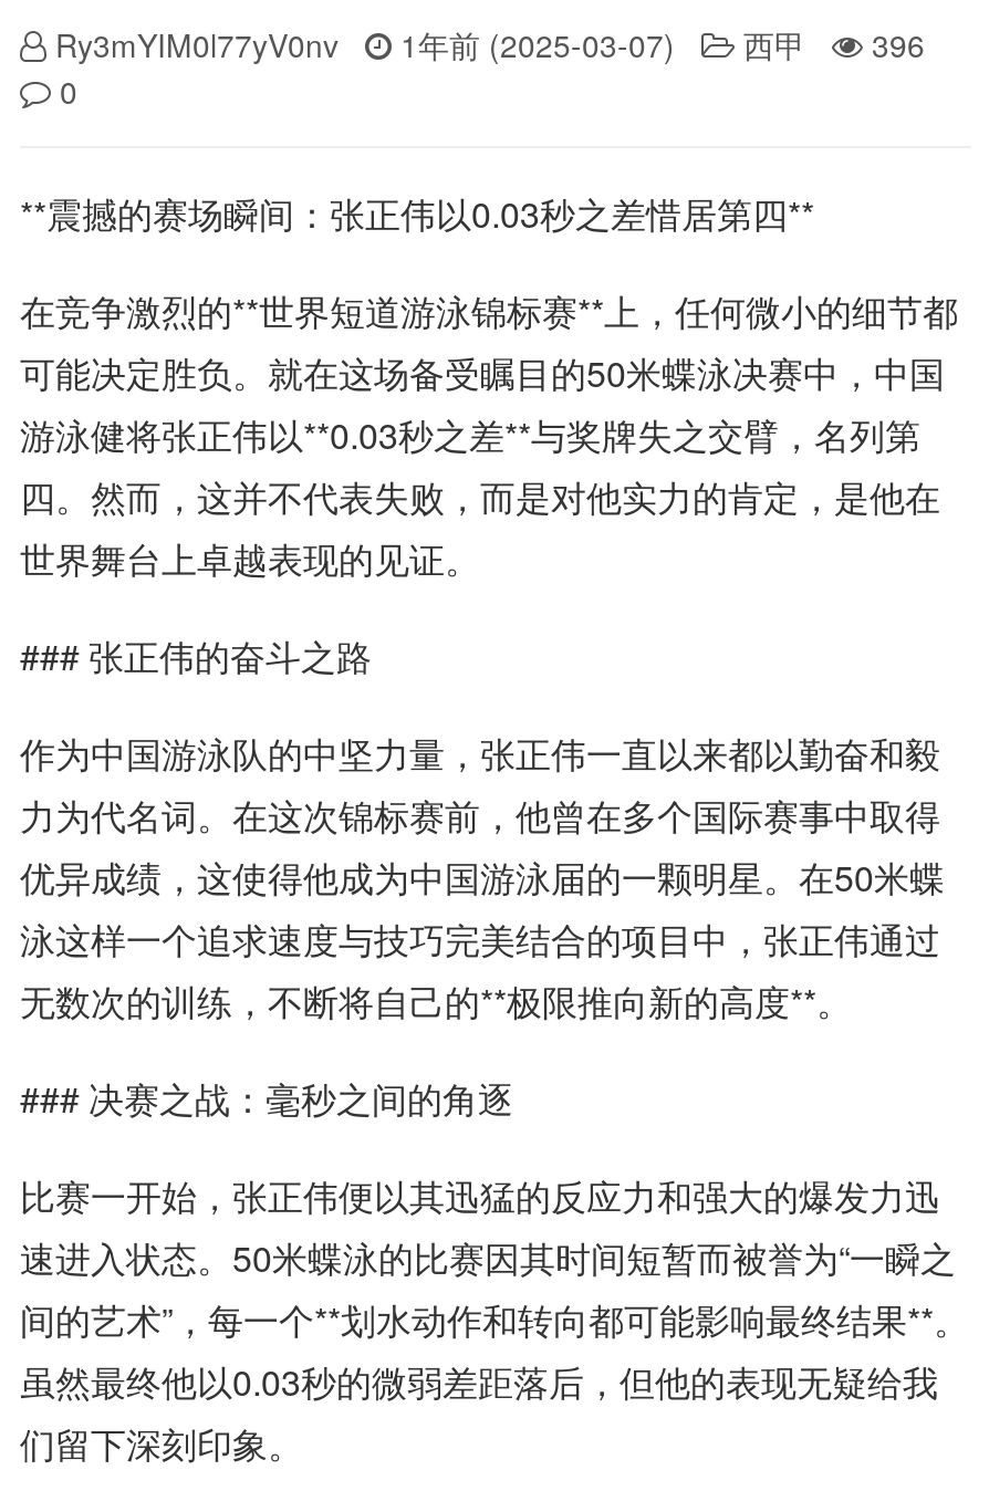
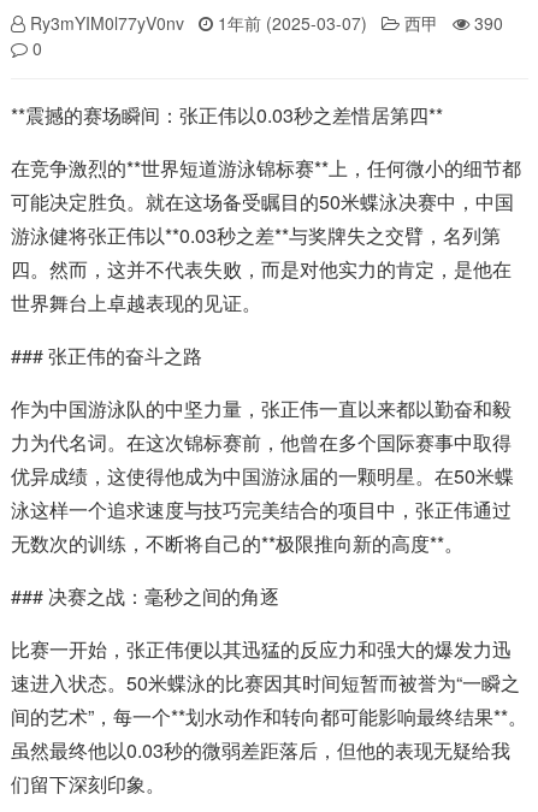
- Ry3mYIM0l77yV0nv 1年前 (2025-03-07) 西甲 396
+ Ry3mYIM0l77yV0nv 1年前 (2025-03-07) 西甲 390
